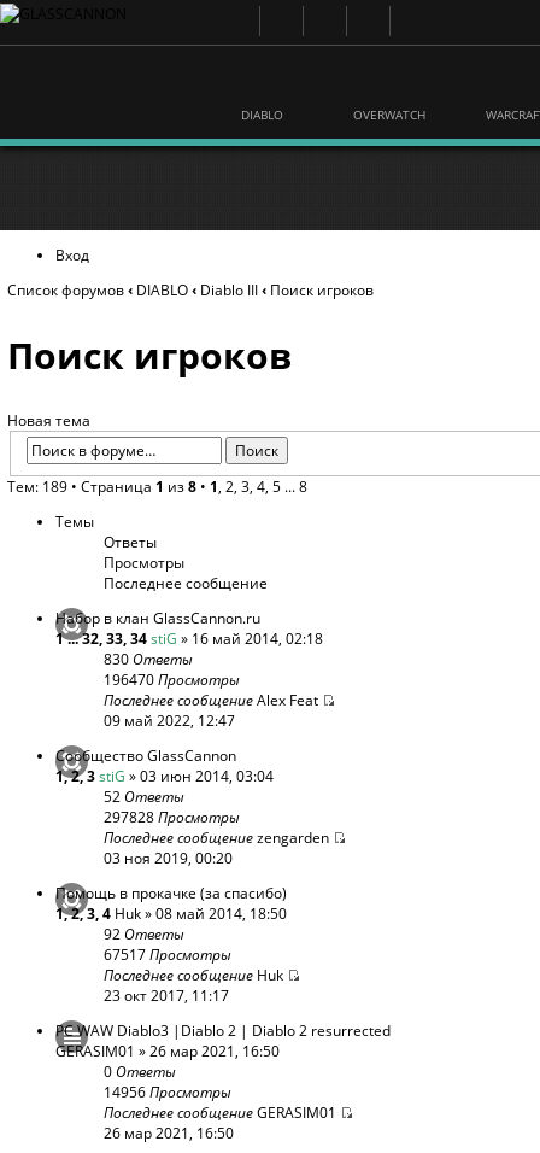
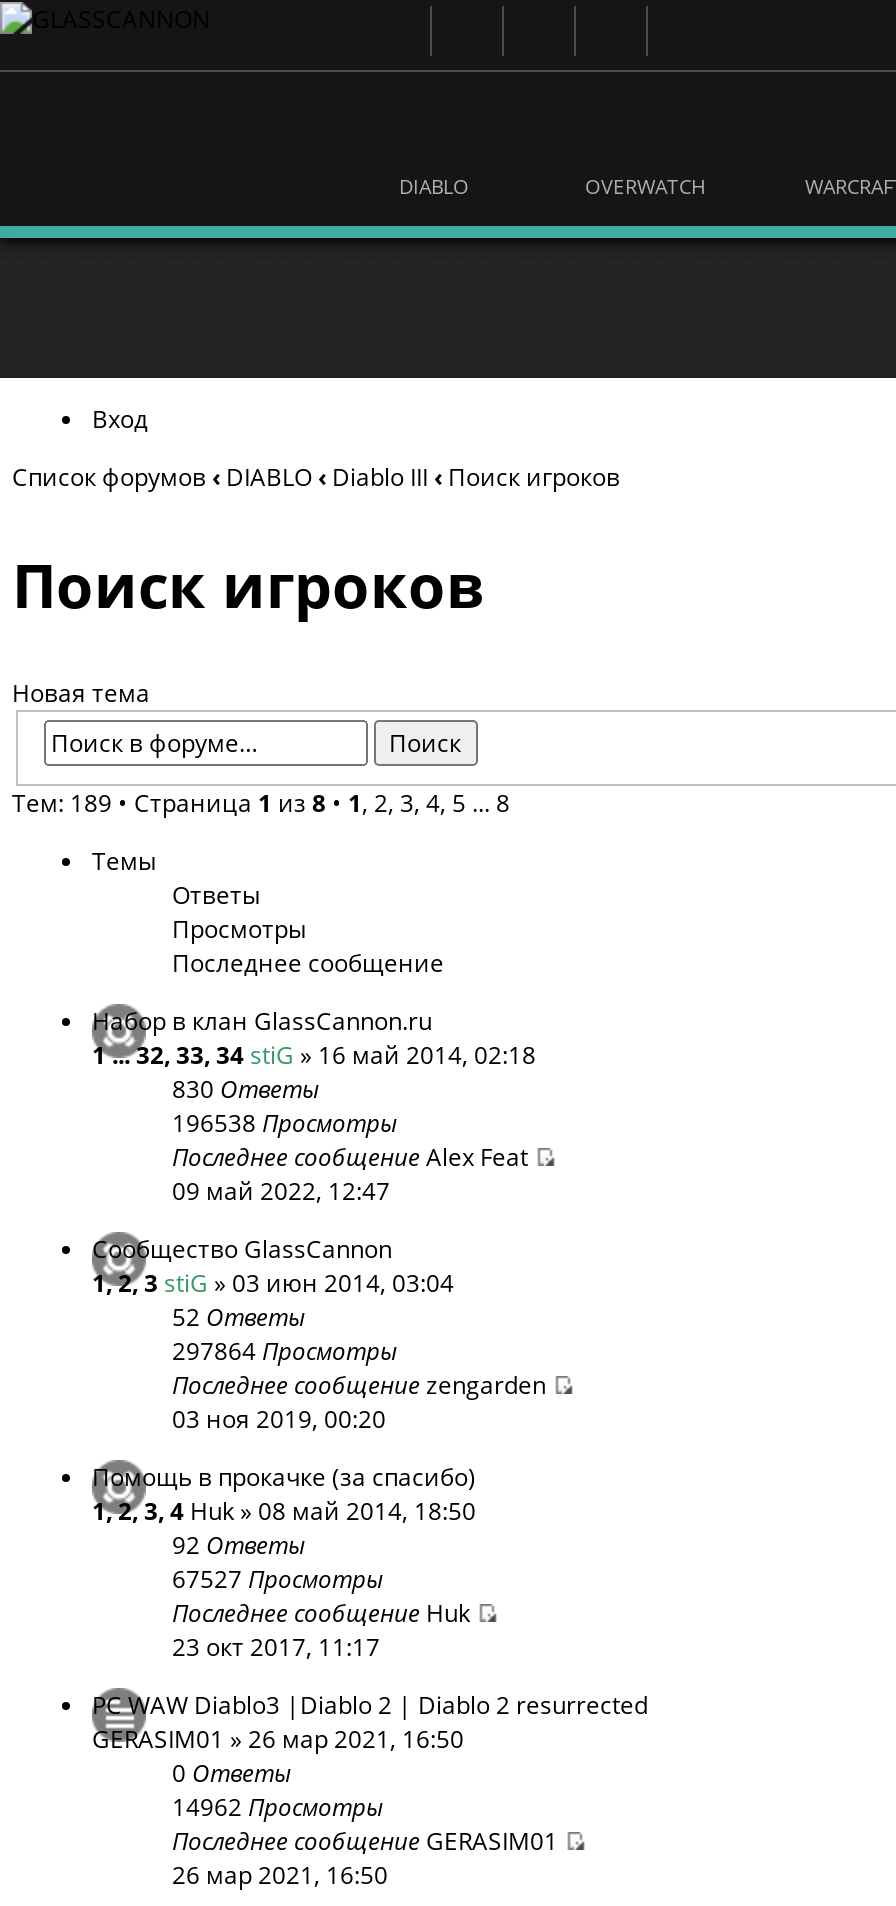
- 196470 Просмотры
+ 196538 Просмотры

- 297828 Просмотры
+ 297864 Просмотры

- 67517 Просмотры
+ 67527 Просмотры

- 14956 Просмотры
+ 14962 Просмотры
